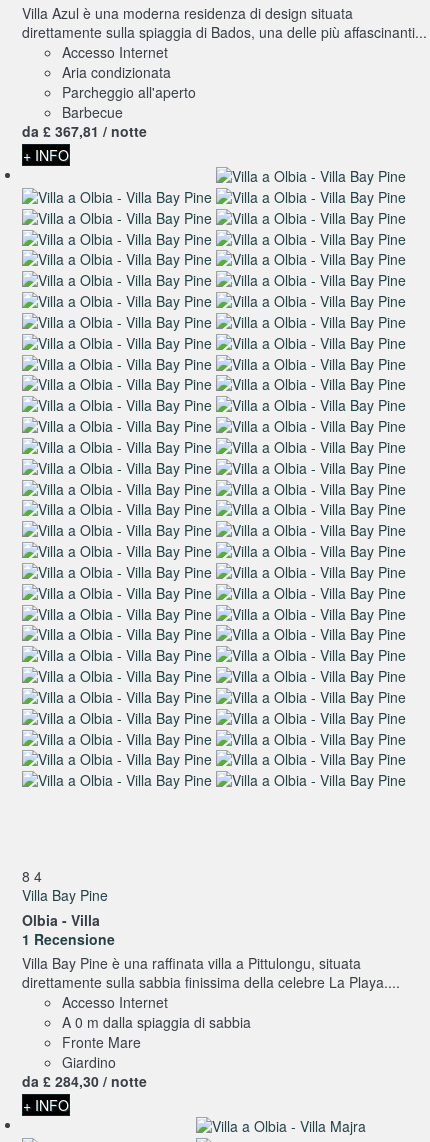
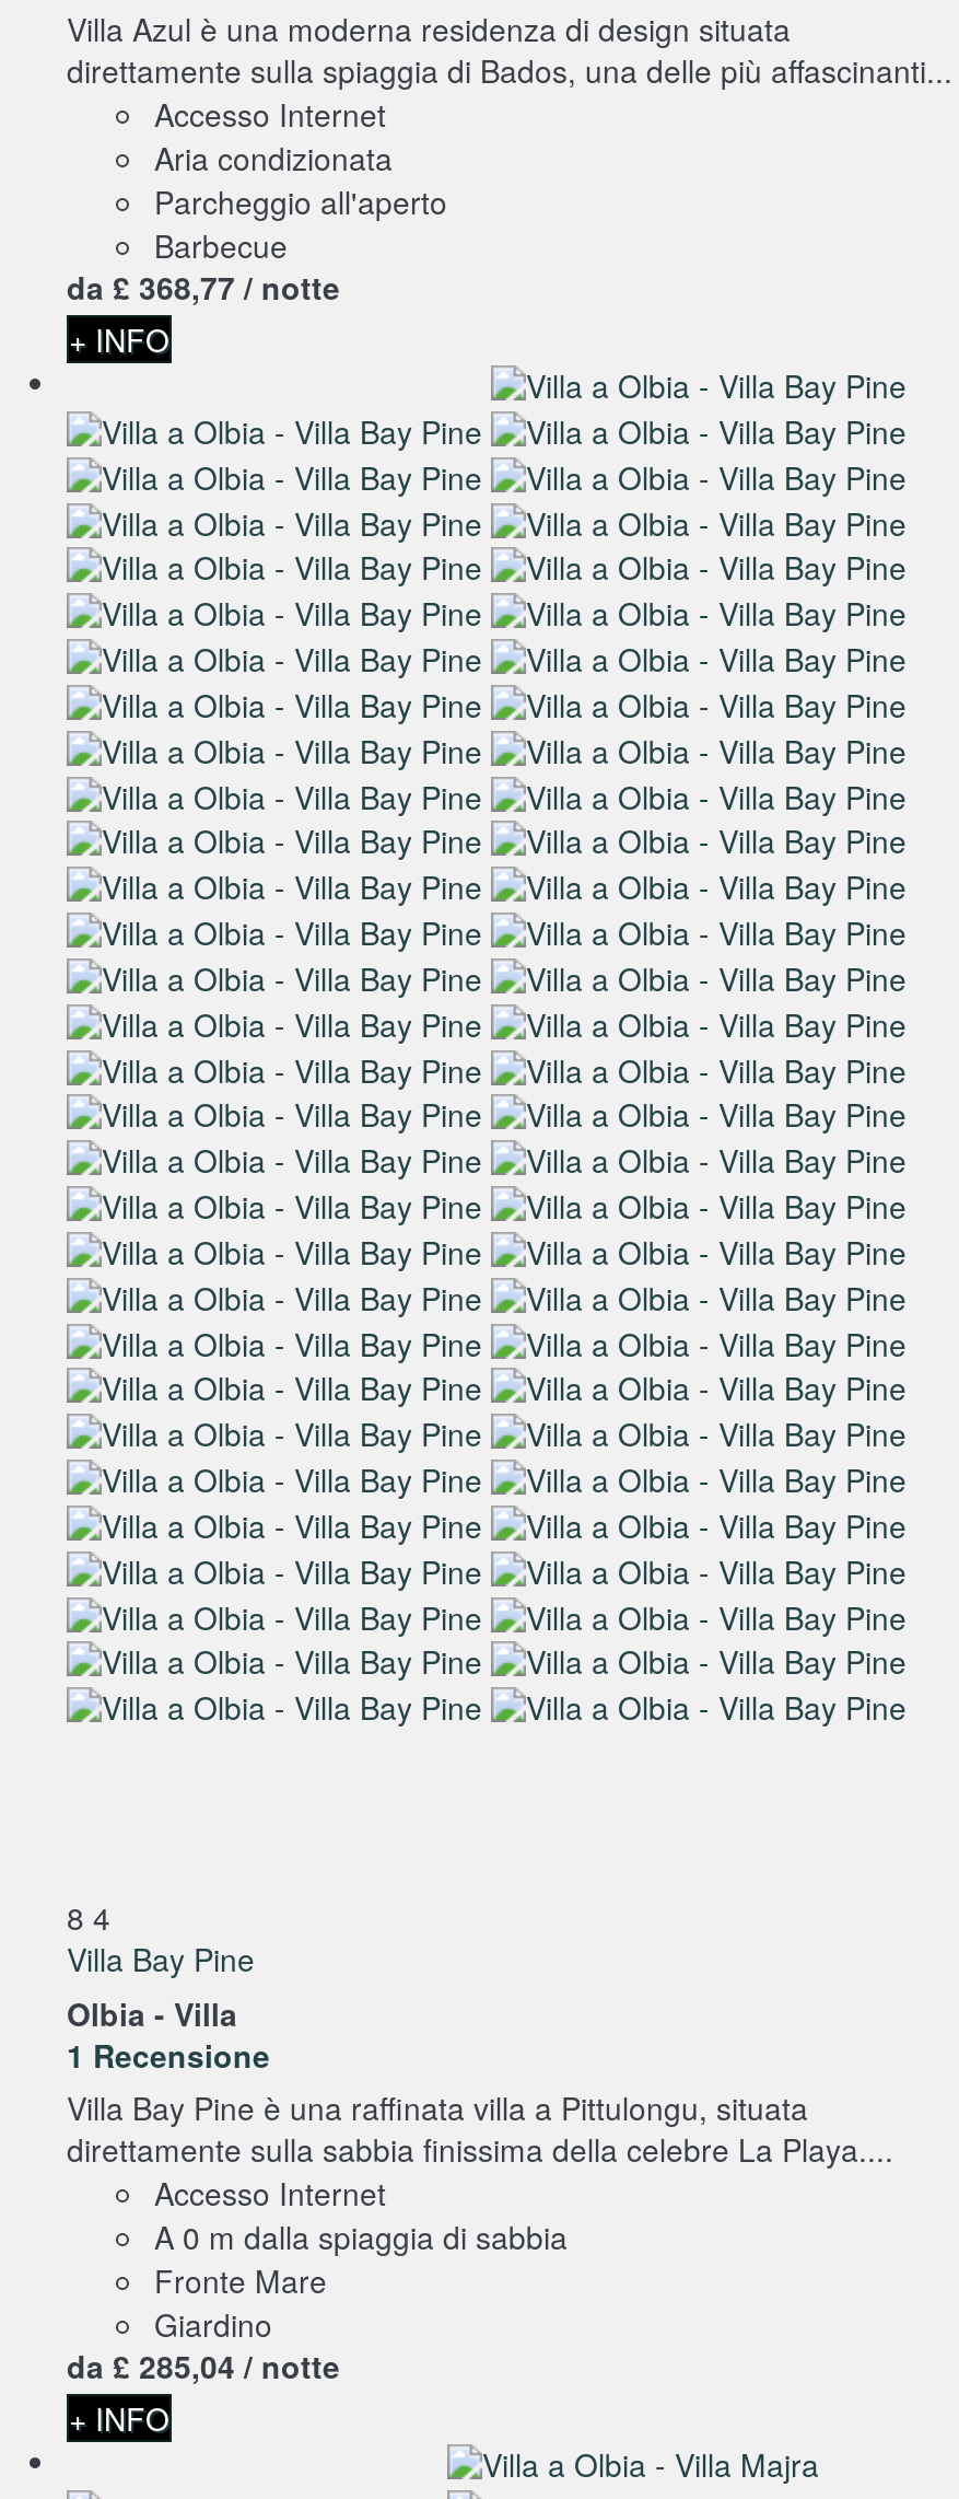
- da £ 367,81 / notte
+ da £ 368,77 / notte

- da £ 284,30 / notte
+ da £ 285,04 / notte
